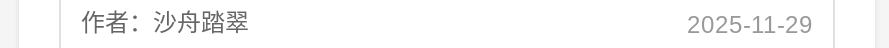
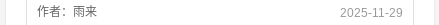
- 作者：沙舟踏翠
+ 作者：雨来
